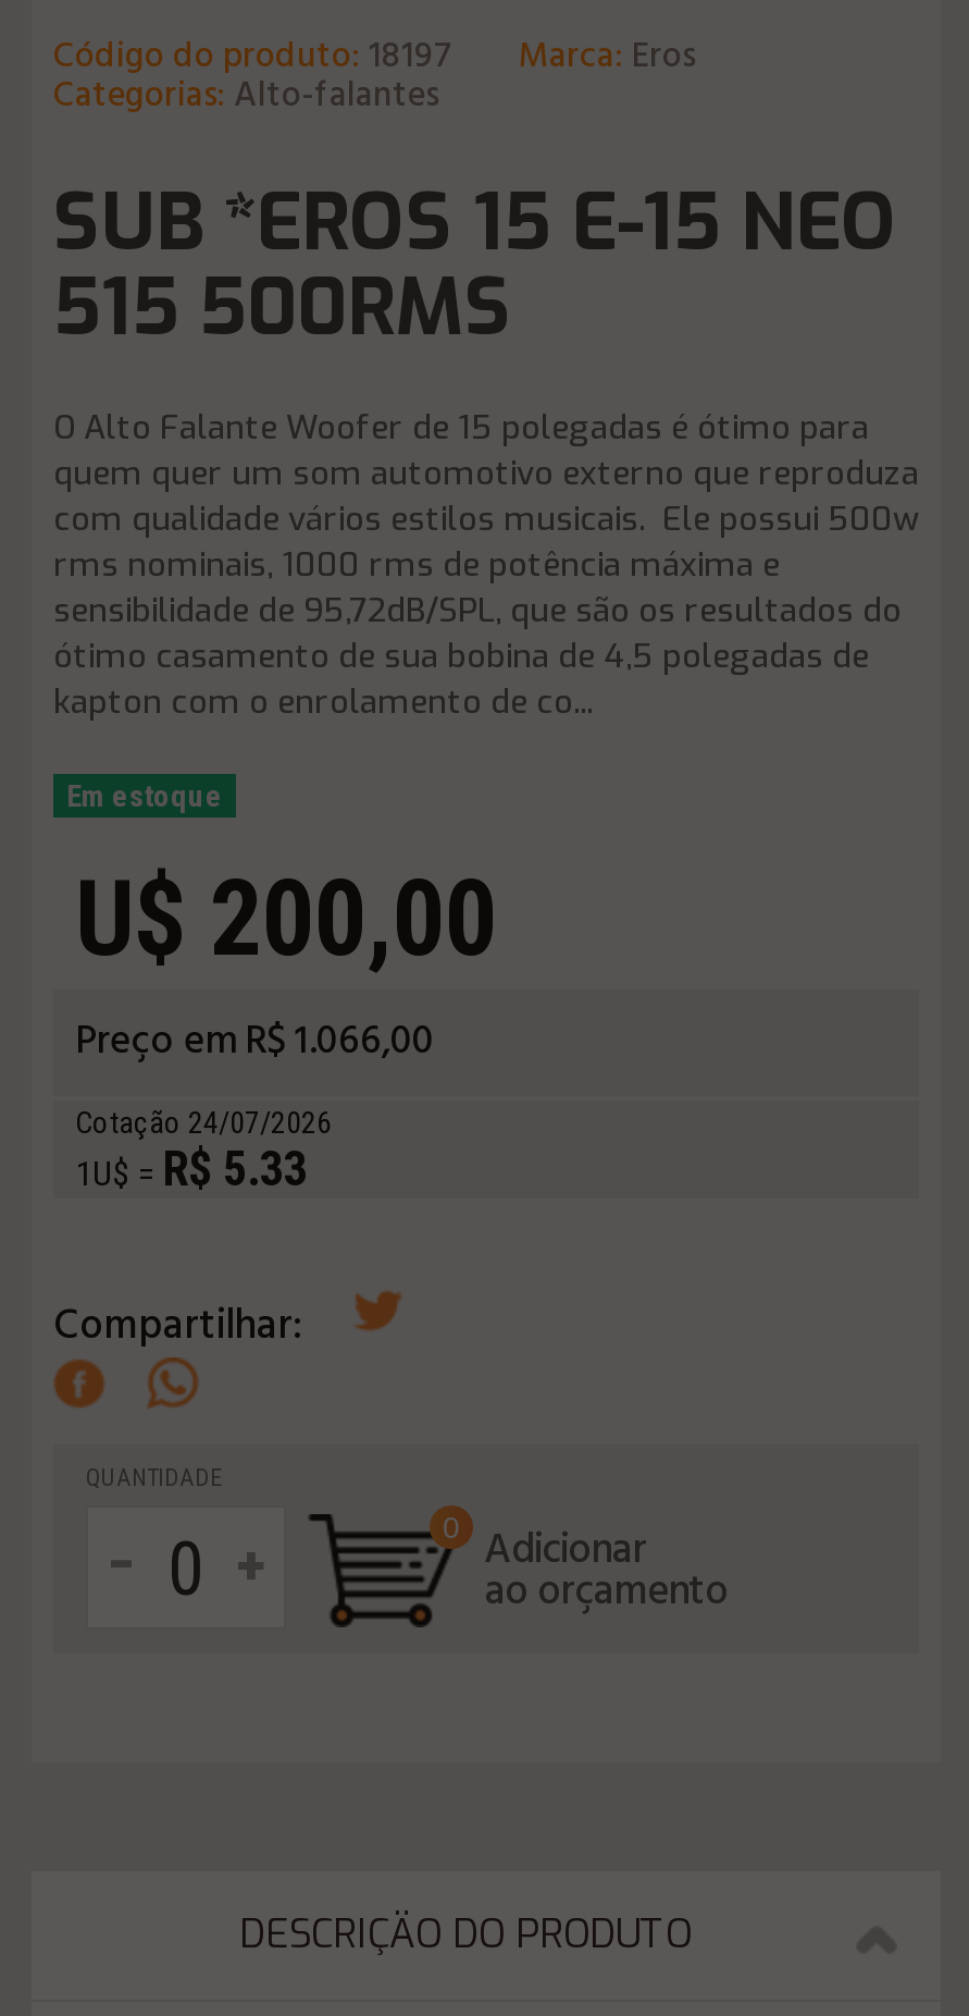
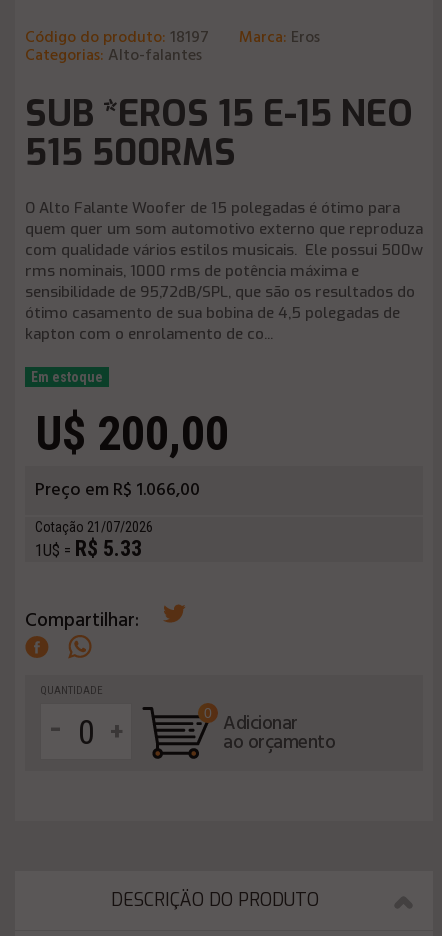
- Cotação 24/07/2026
+ Cotação 21/07/2026
